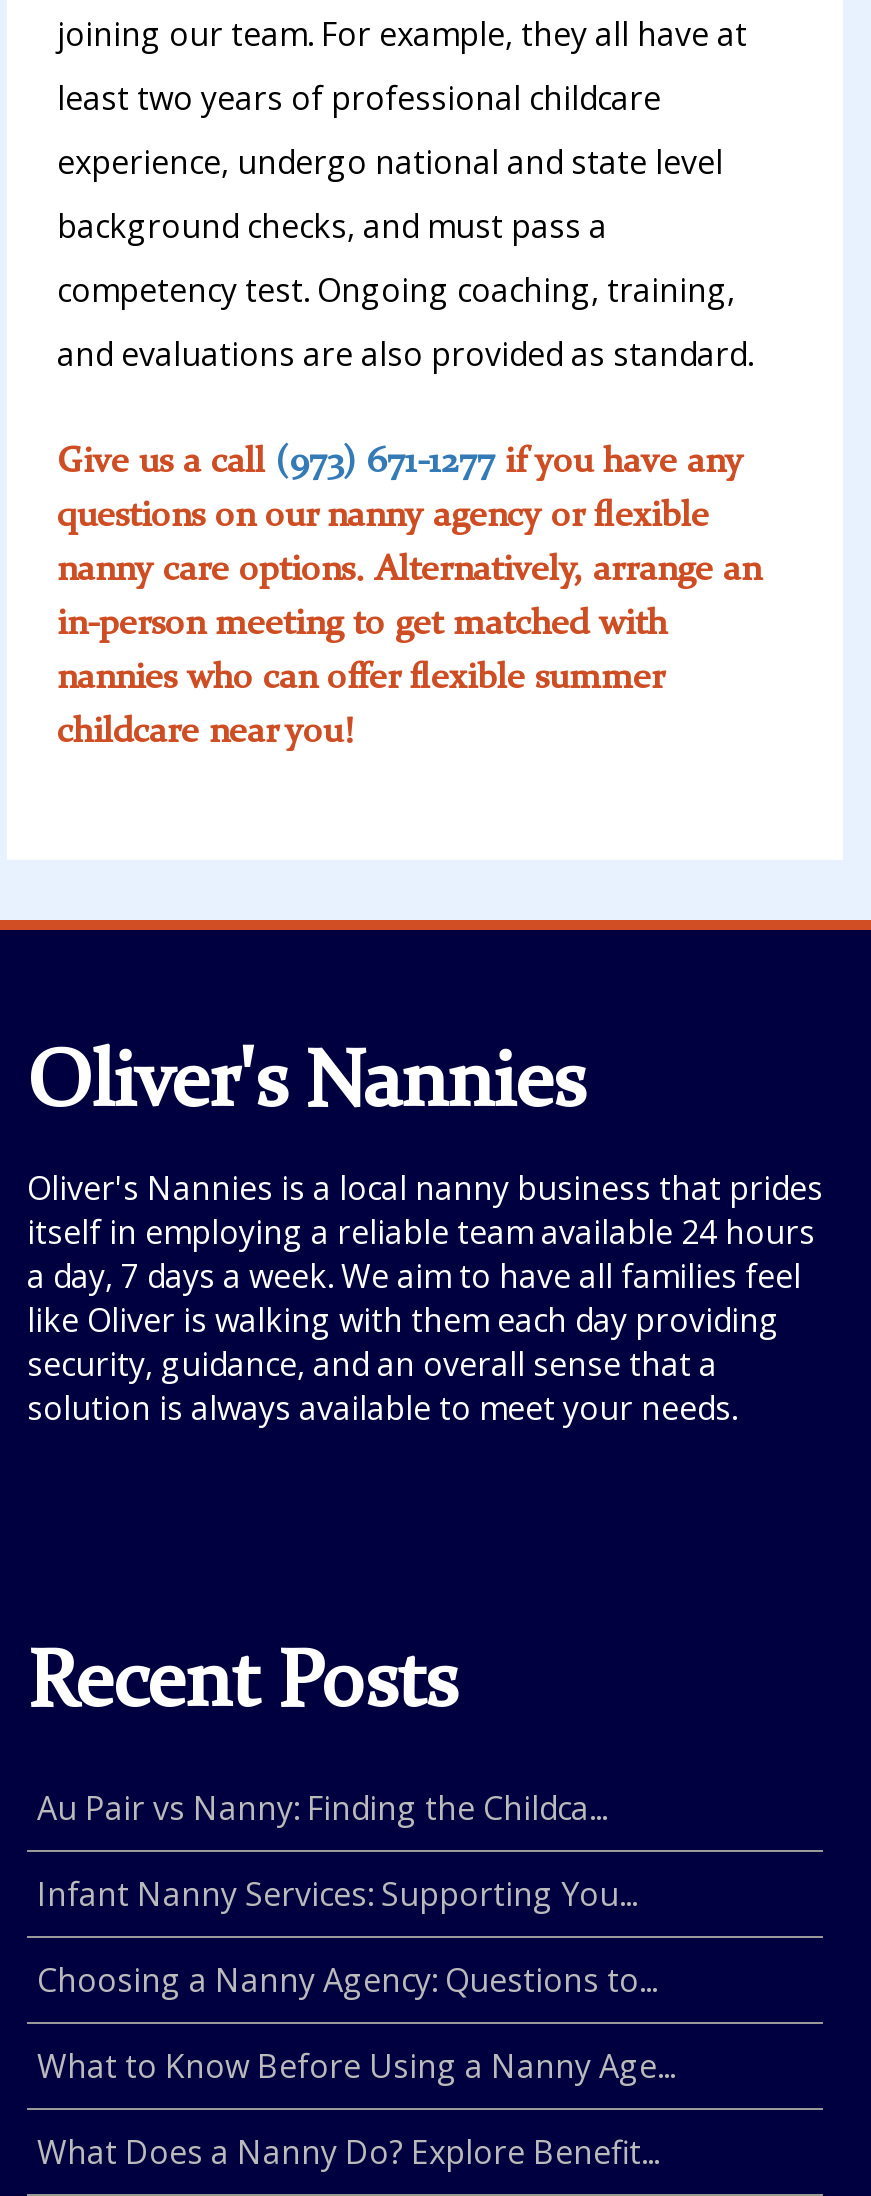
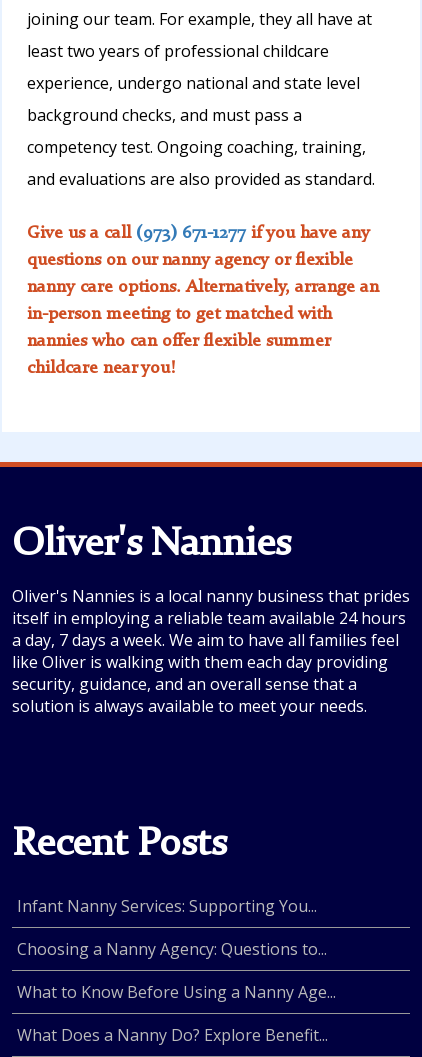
- Au Pair vs Nanny: Finding the Childca...
